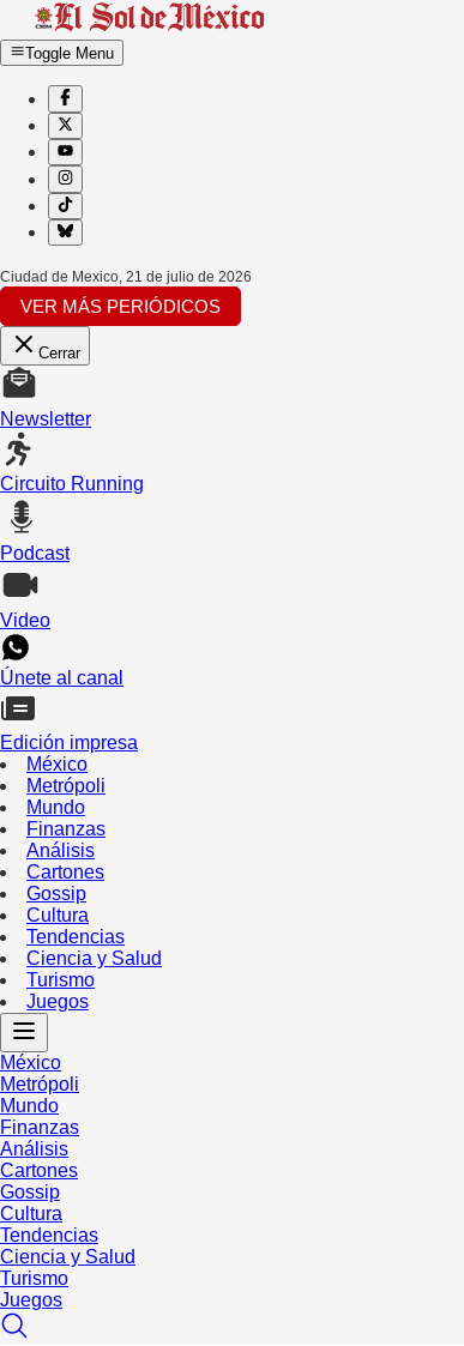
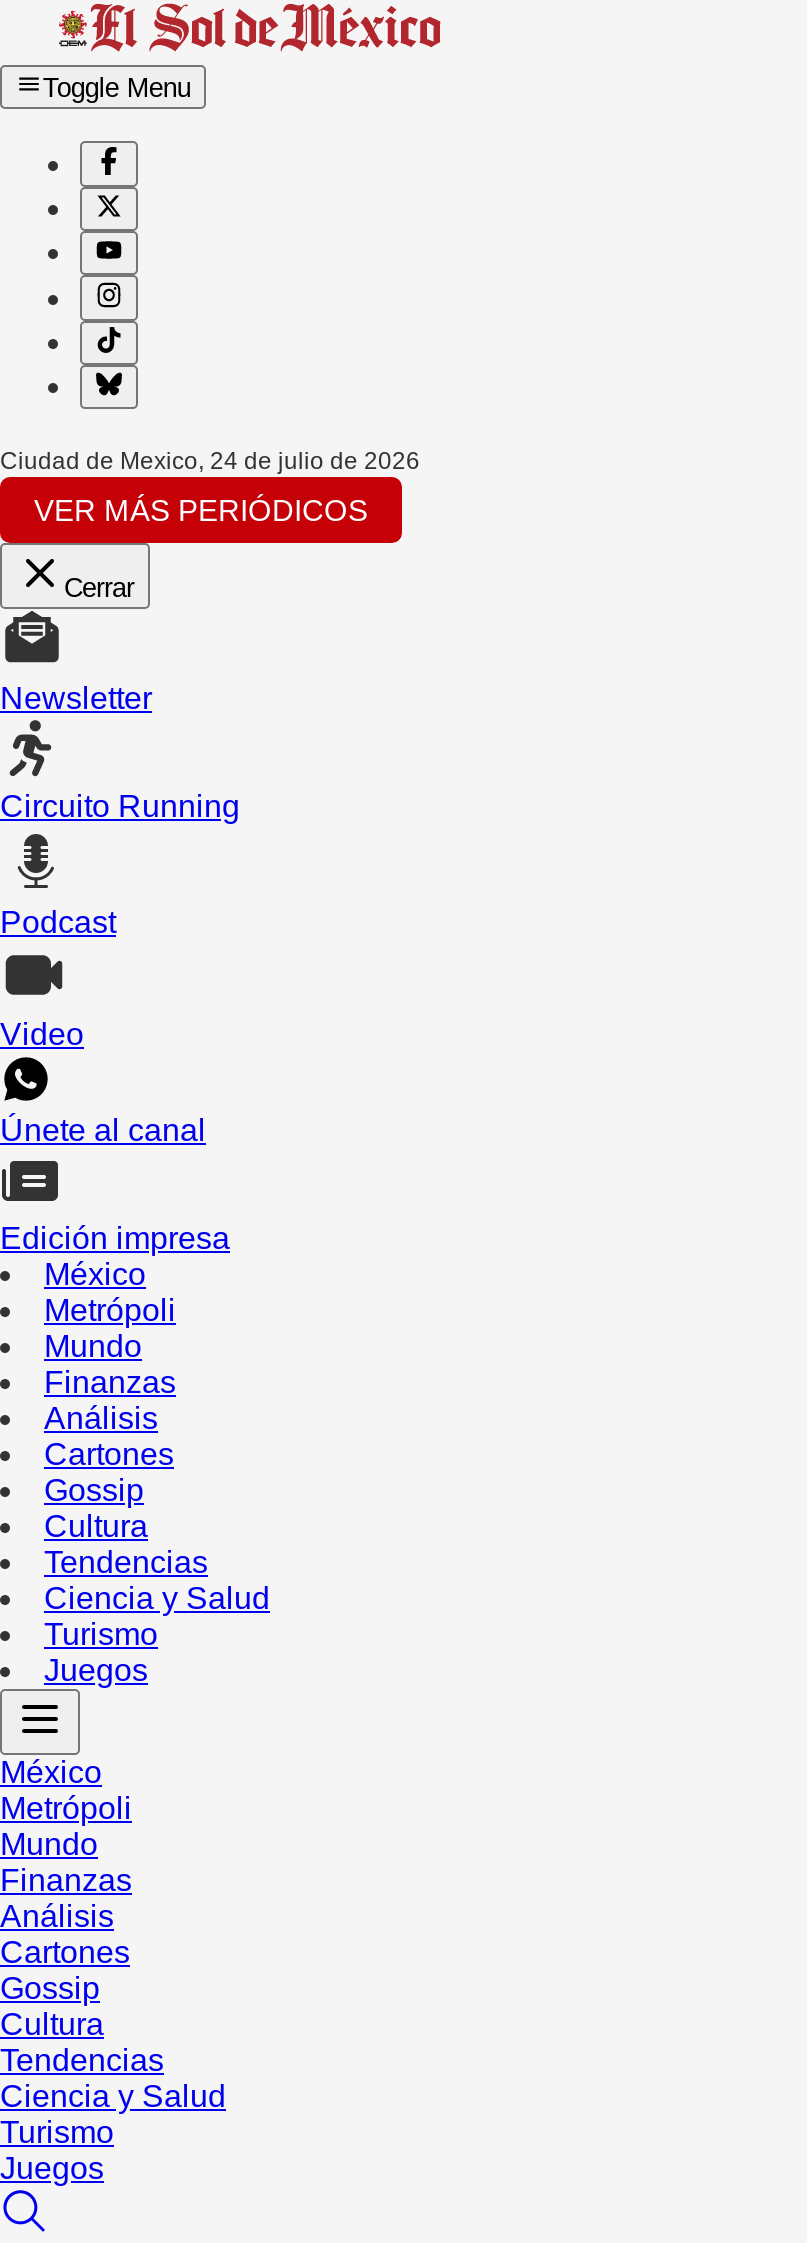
- Ciudad de Mexico, 21 de julio de 2026
+ Ciudad de Mexico, 24 de julio de 2026
